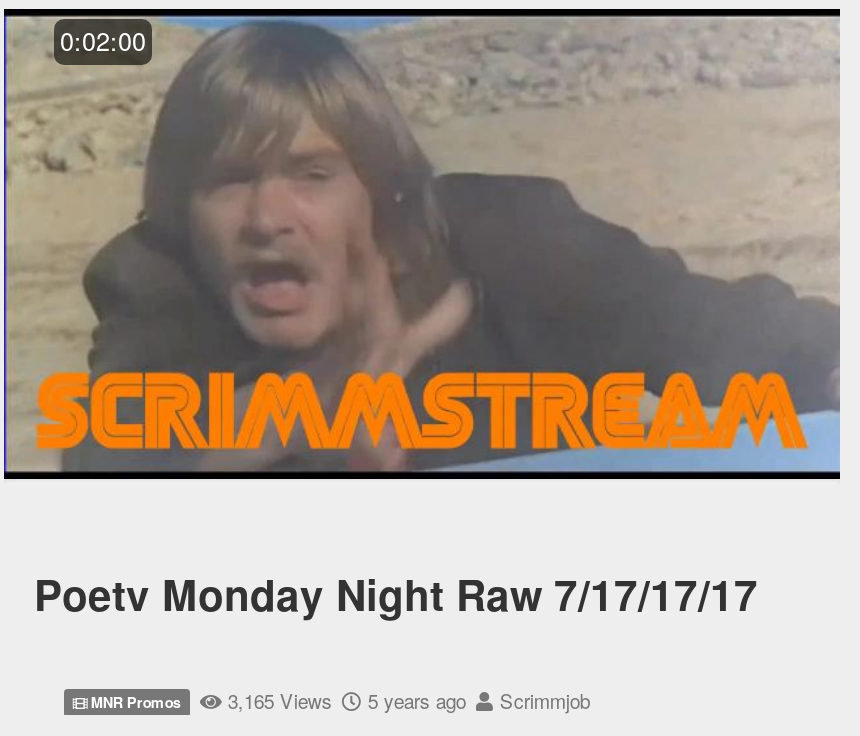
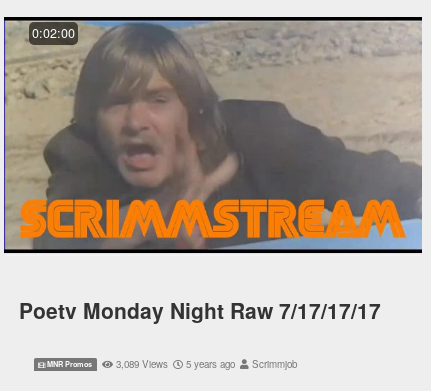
- 3,165 Views 5 years ago Scrimmjob
+ 3,089 Views 5 years ago Scrimmjob
